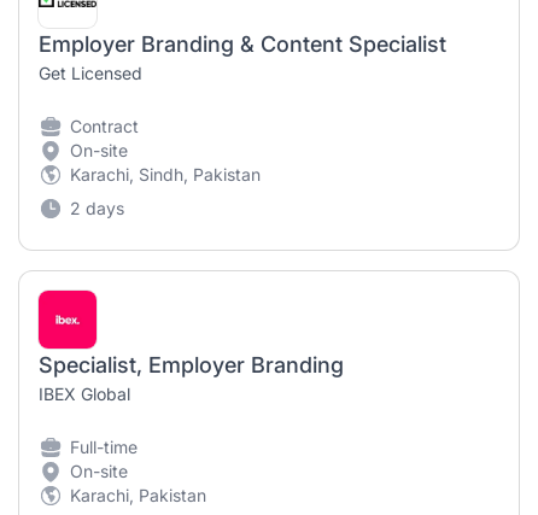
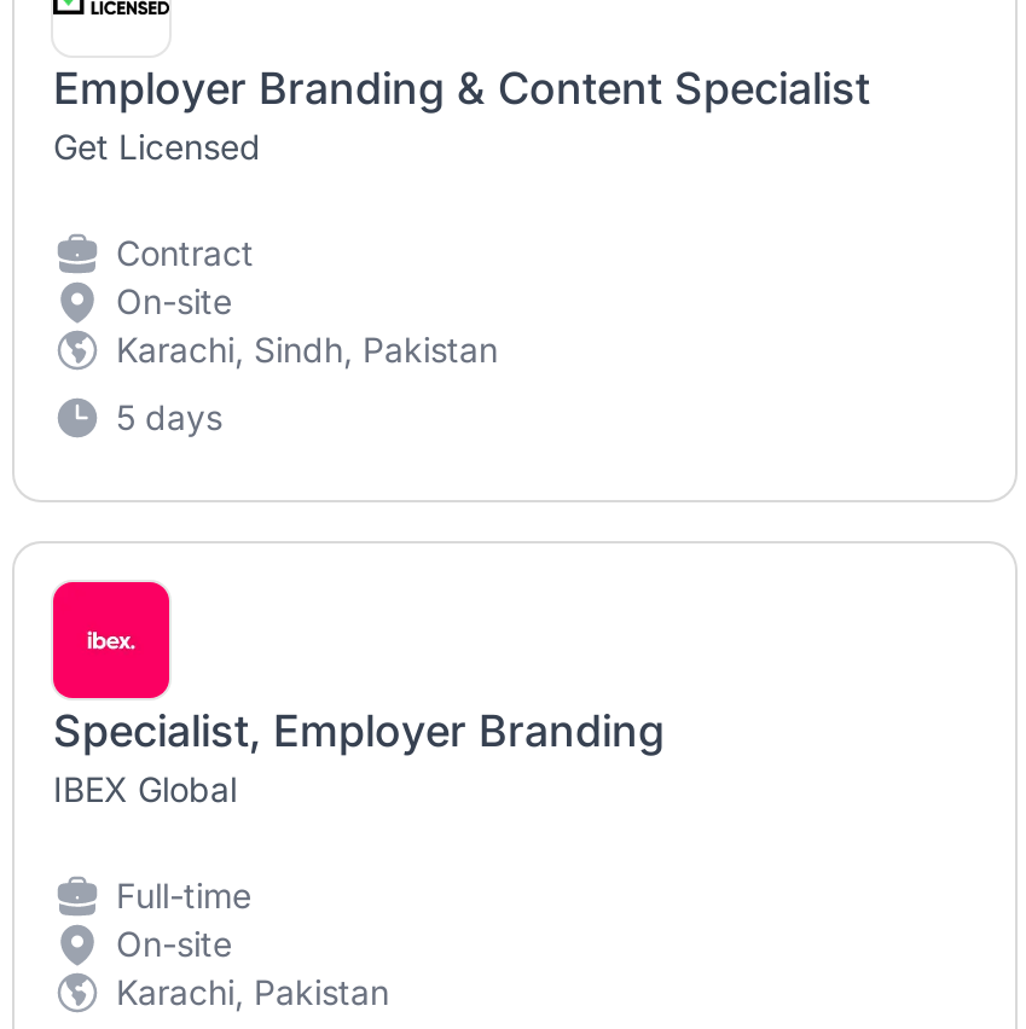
- 2 days
+ 5 days
